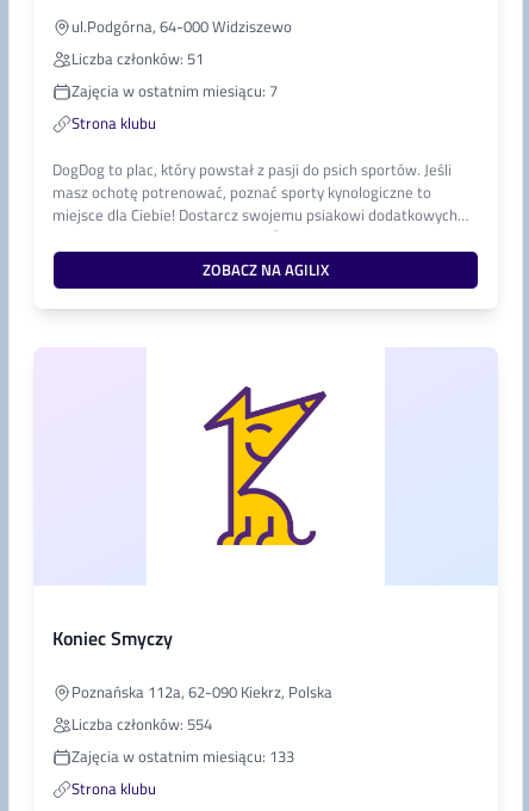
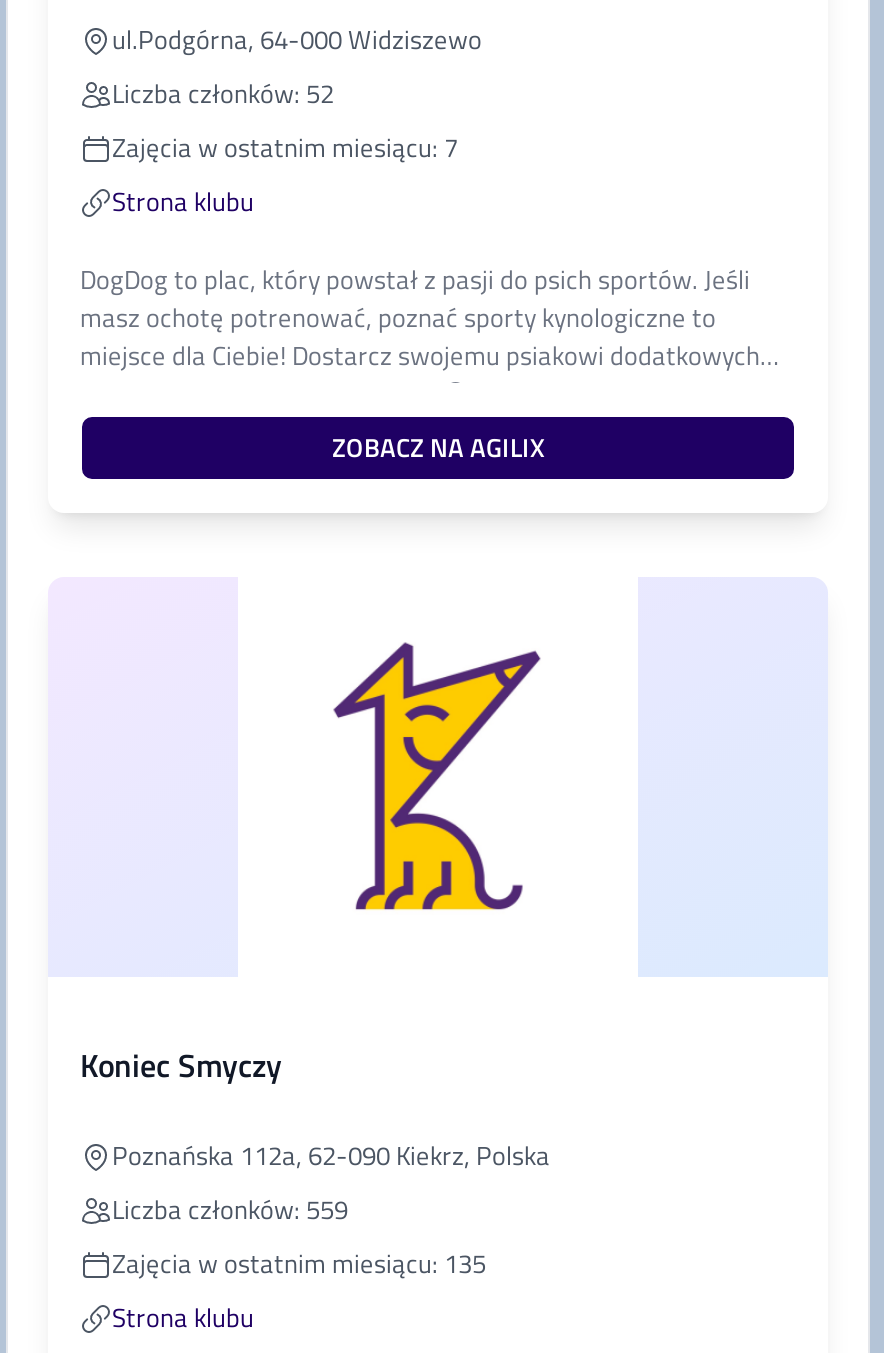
- Liczba członków: 51
+ Liczba członków: 52

- Liczba członków: 554
+ Liczba członków: 559

- Zajęcia w ostatnim miesiącu: 133
+ Zajęcia w ostatnim miesiącu: 135
